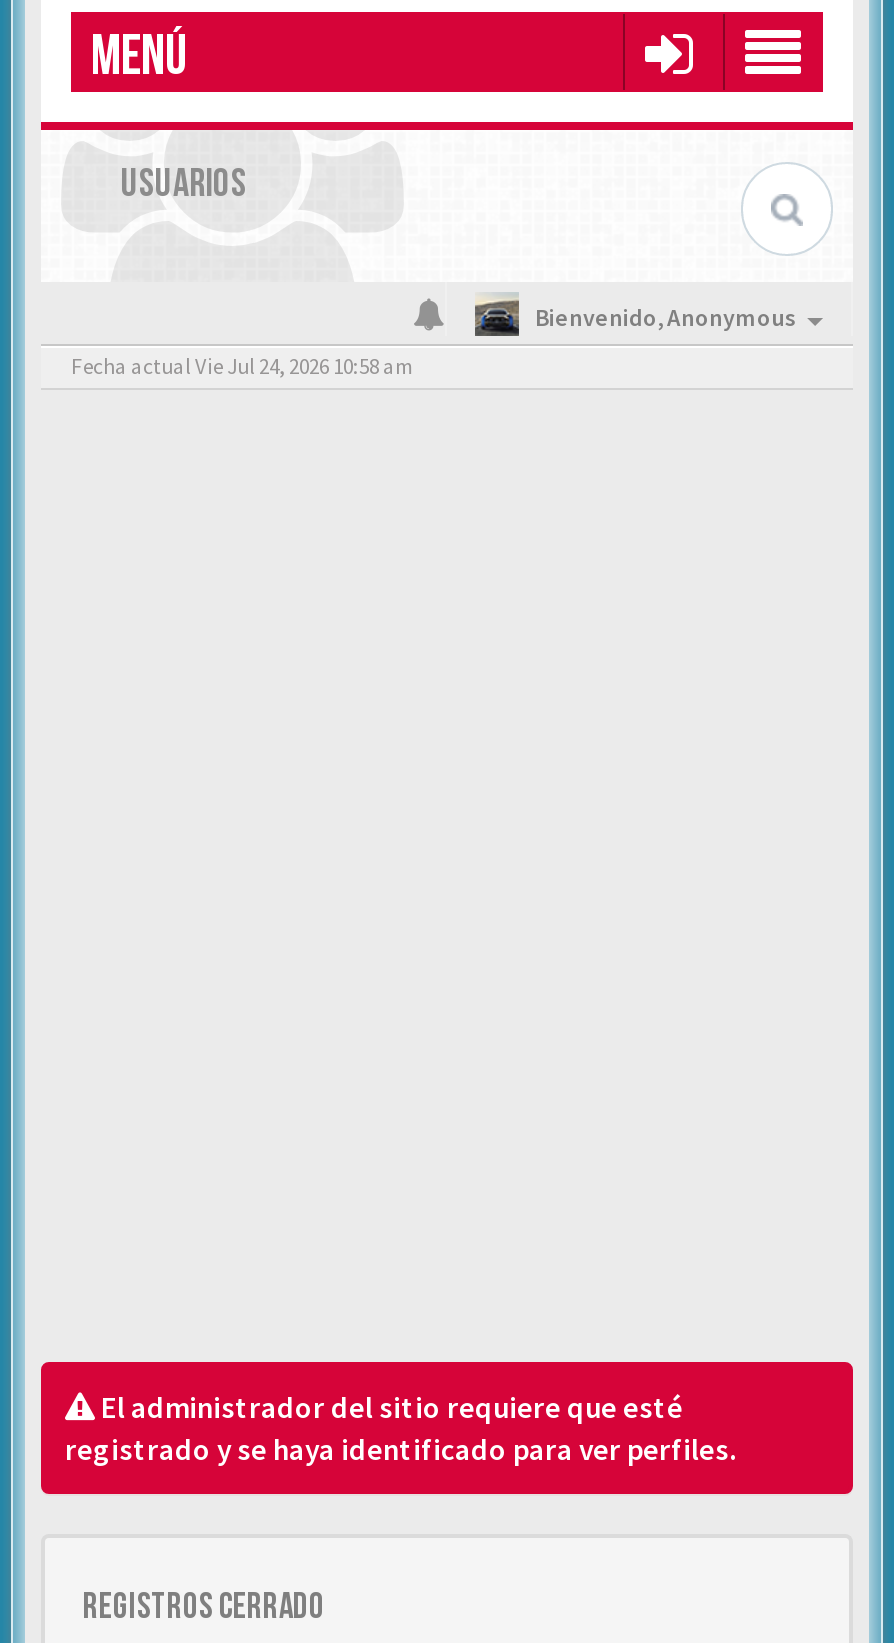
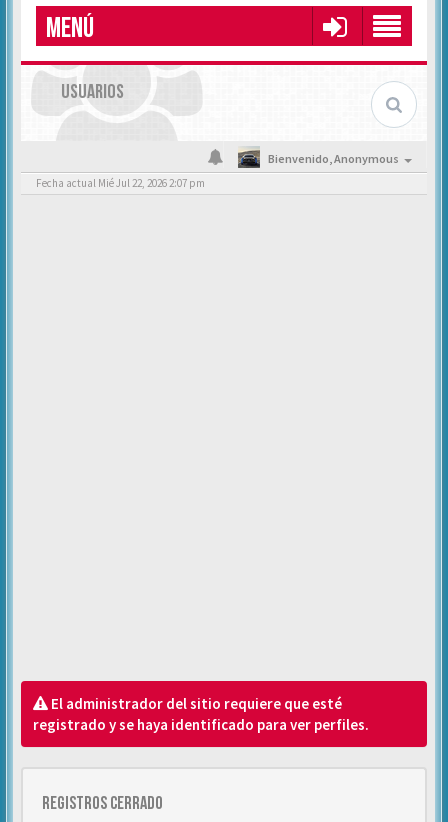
- Fecha actual Vie Jul 24, 2026 10:58 am
+ Fecha actual Mié Jul 22, 2026 2:07 pm
